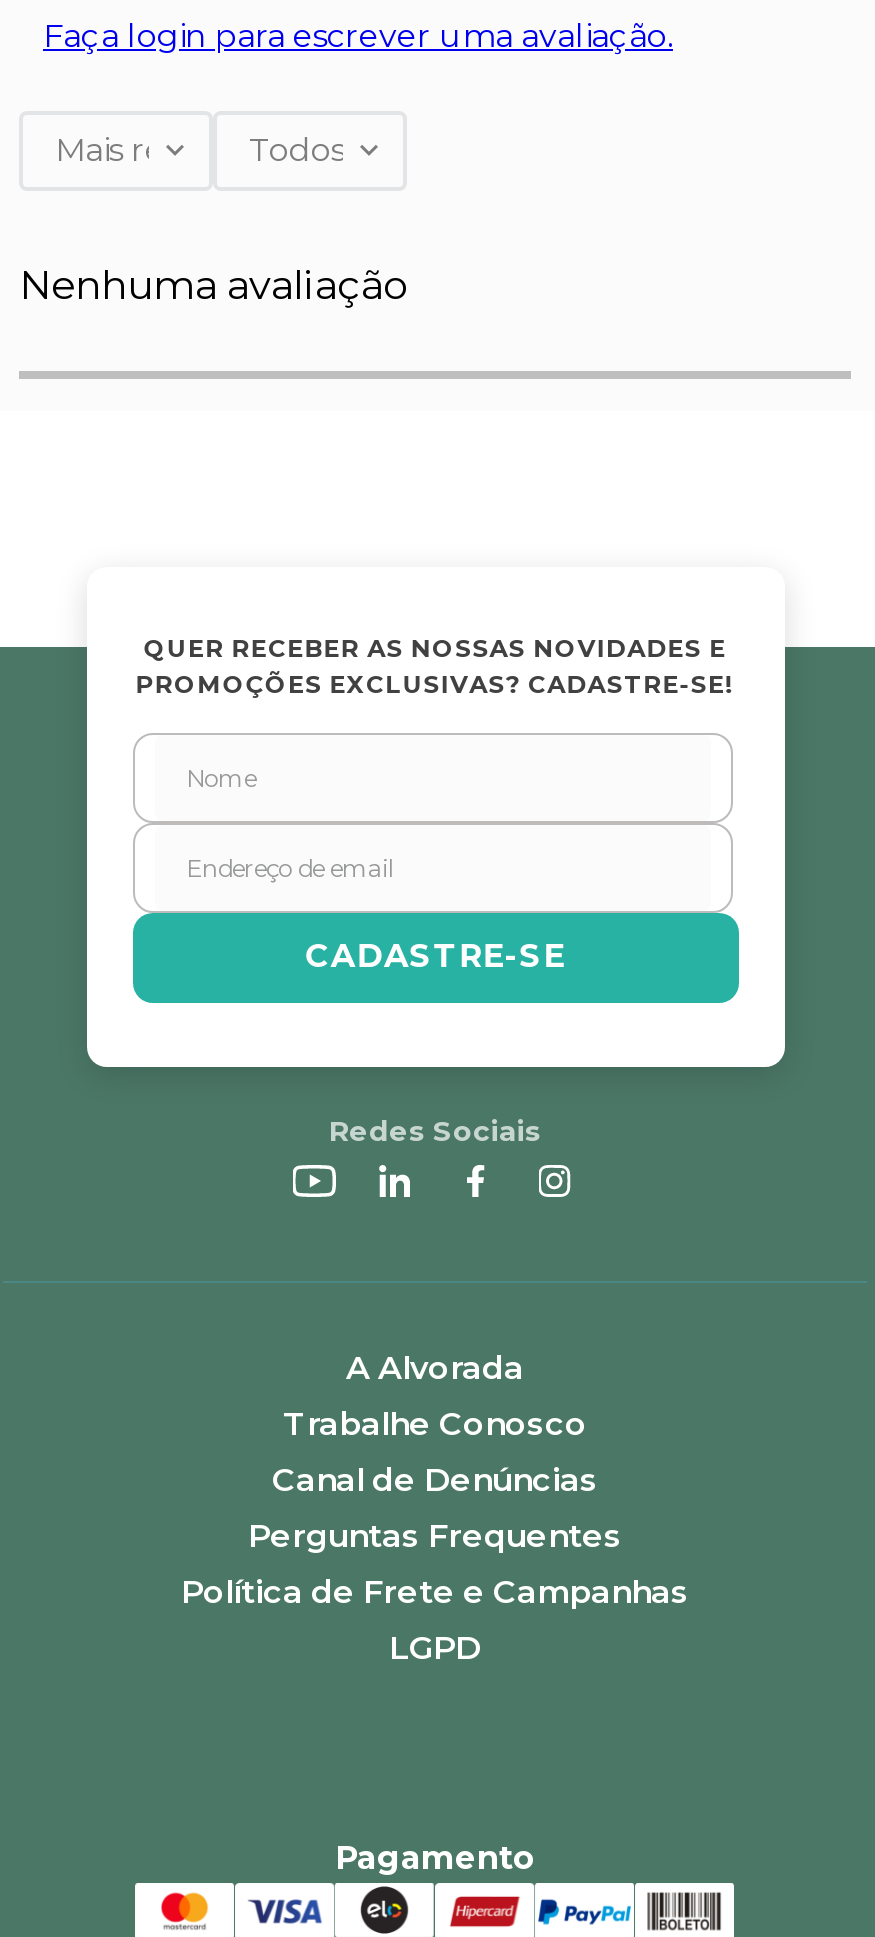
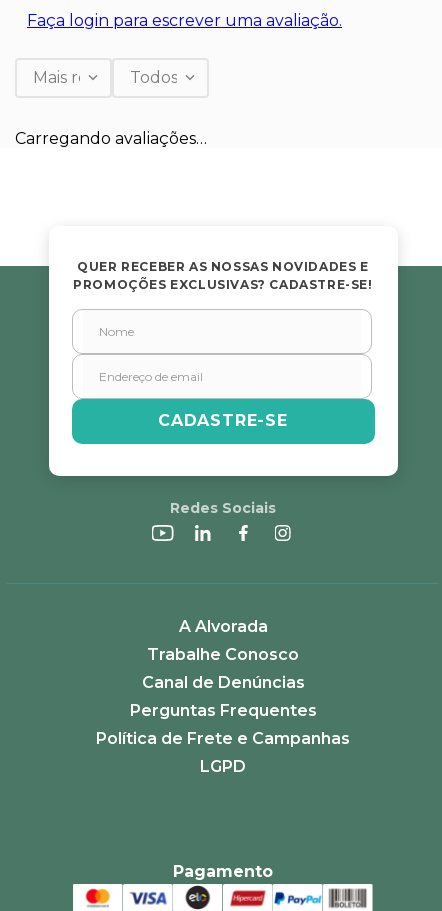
- Nenhuma avaliação
+ Carregando avaliações…
